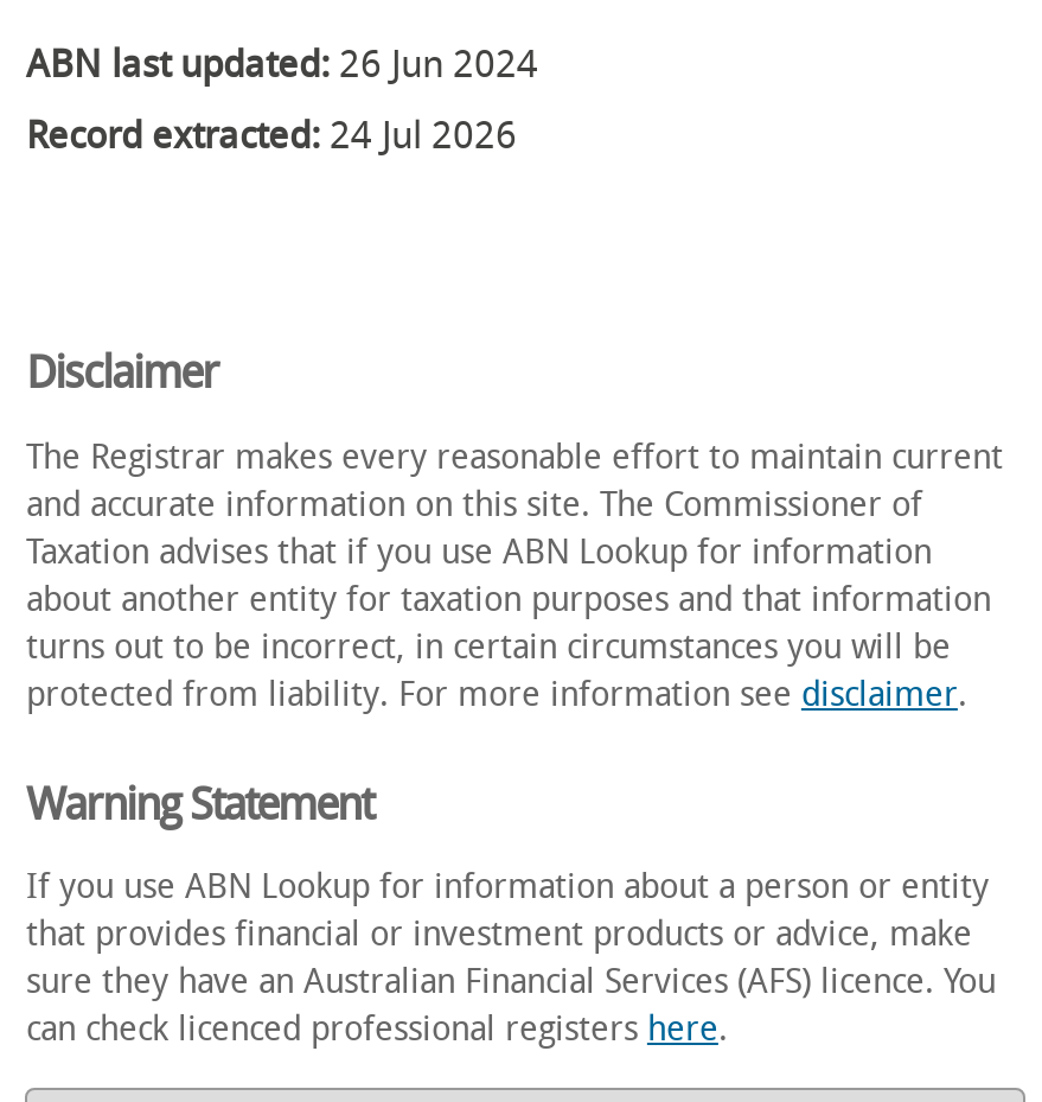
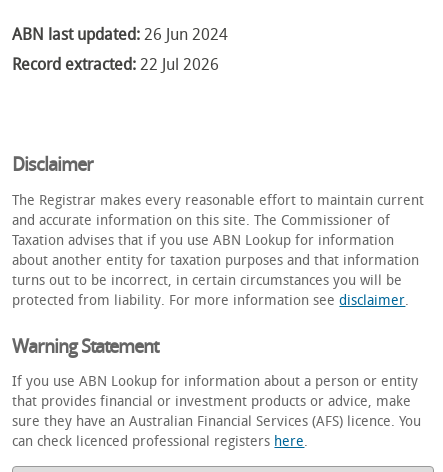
- Record extracted: 24 Jul 2026
+ Record extracted: 22 Jul 2026
